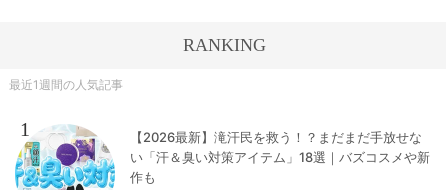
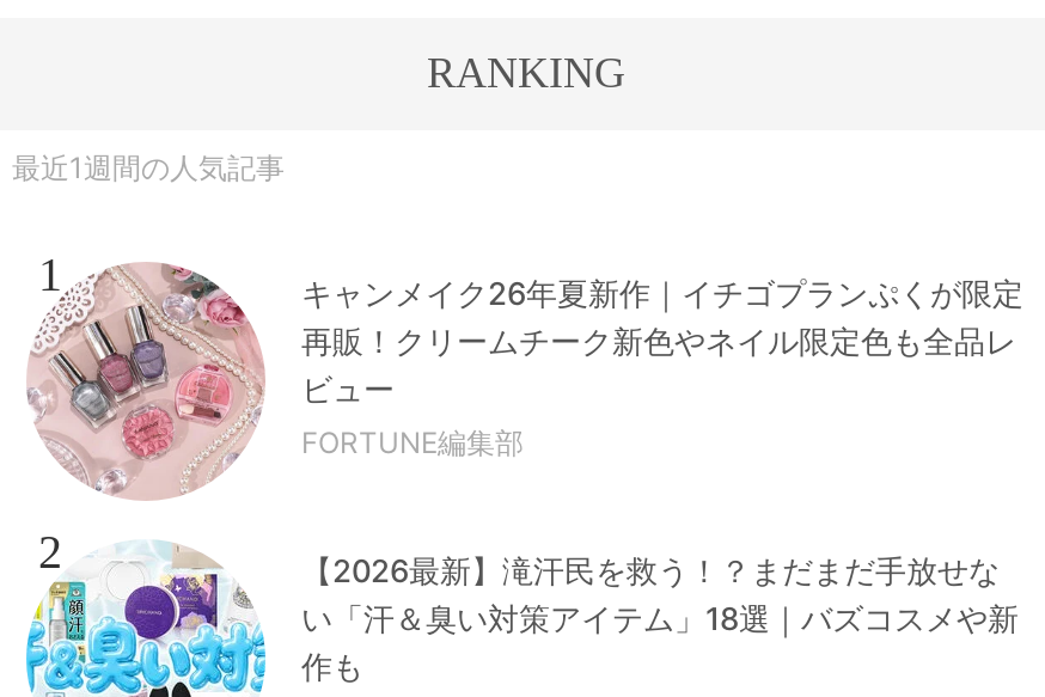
+ [image]
+ キャンメイク26年夏新作｜イチゴプランぷくが限定
+ 再販！クリームチーク新色やネイル限定色も全品レ
+ ビュー
+ FORTUNE編集部
+ 2
